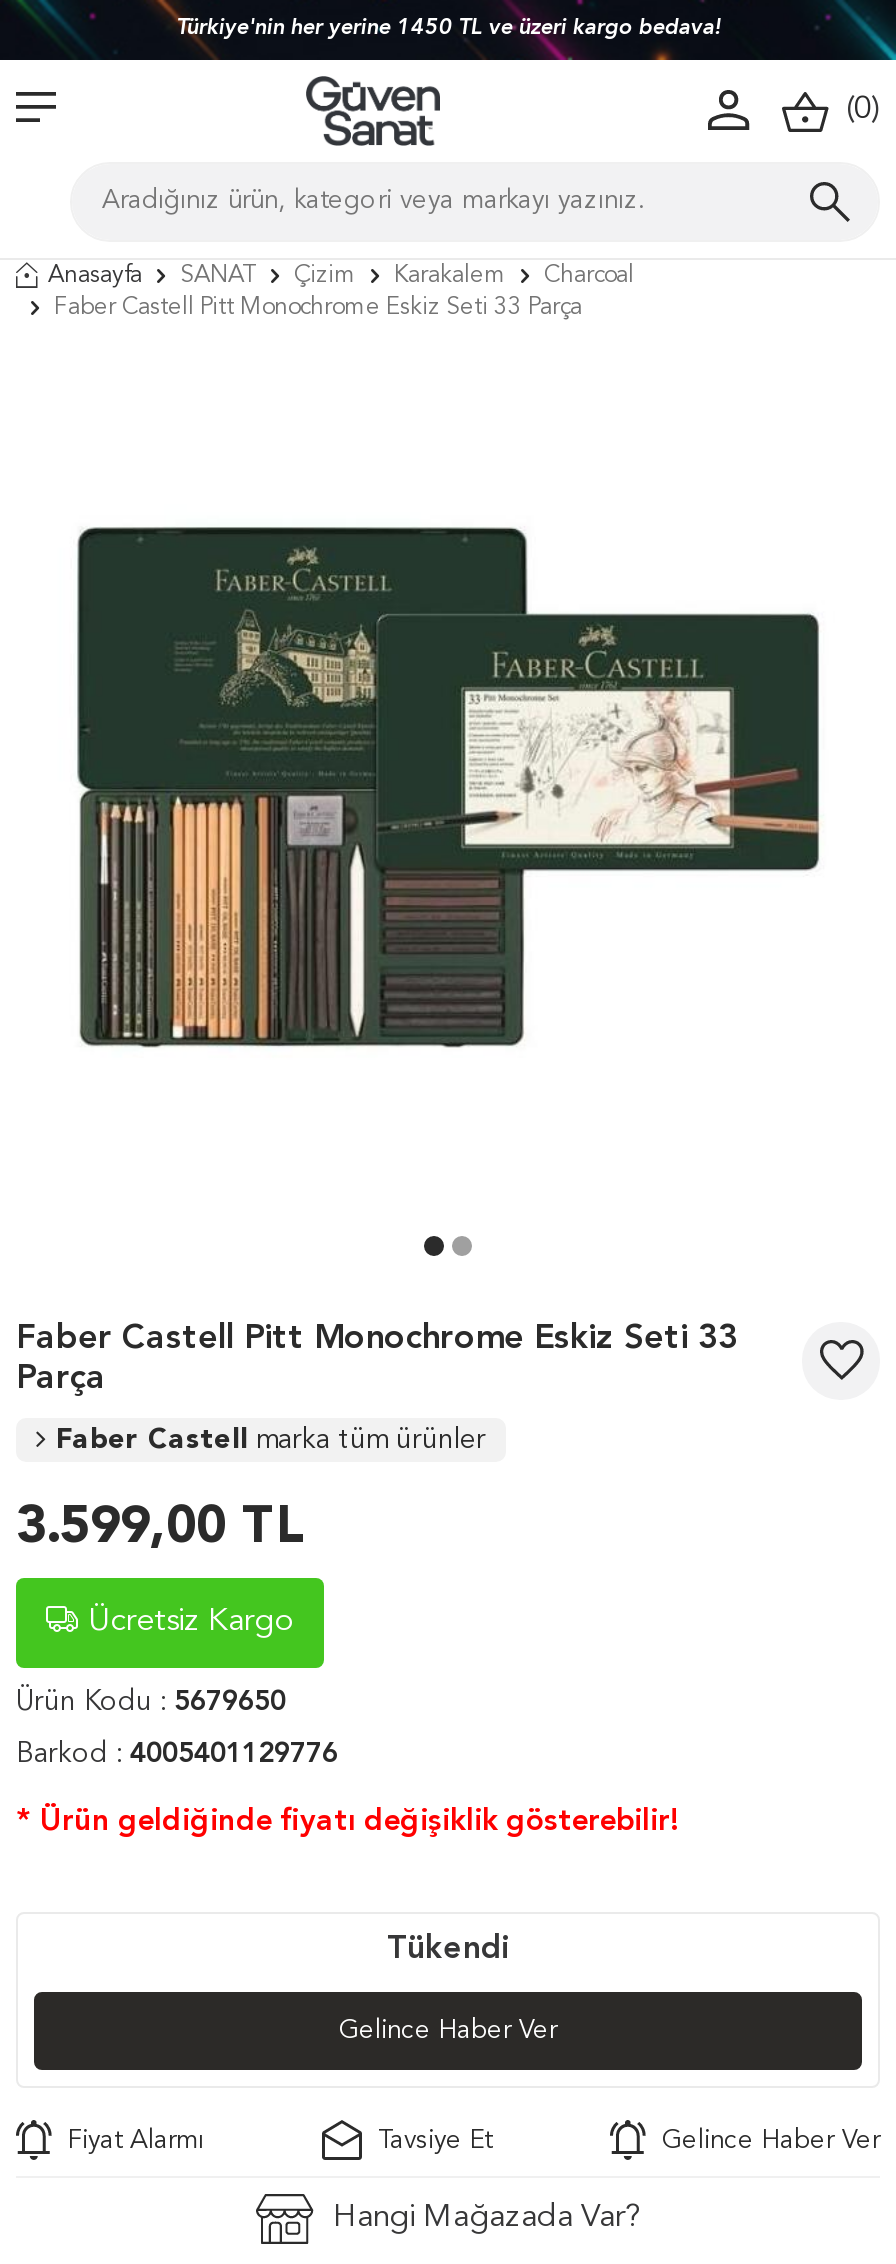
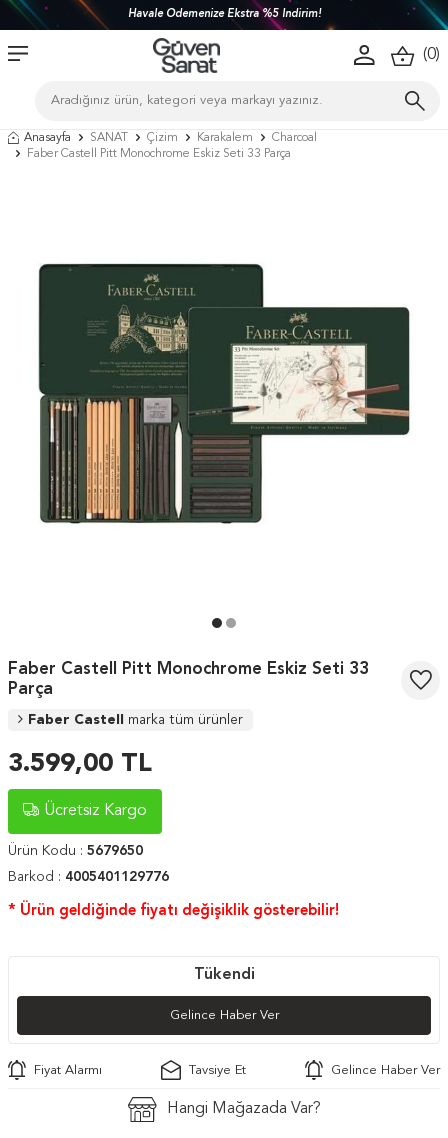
- Türkiye'nin her yerine 1450 TL ve üzeri kargo bedava!
+ Havale Ödemenize Ekstra %5 İndirim!
